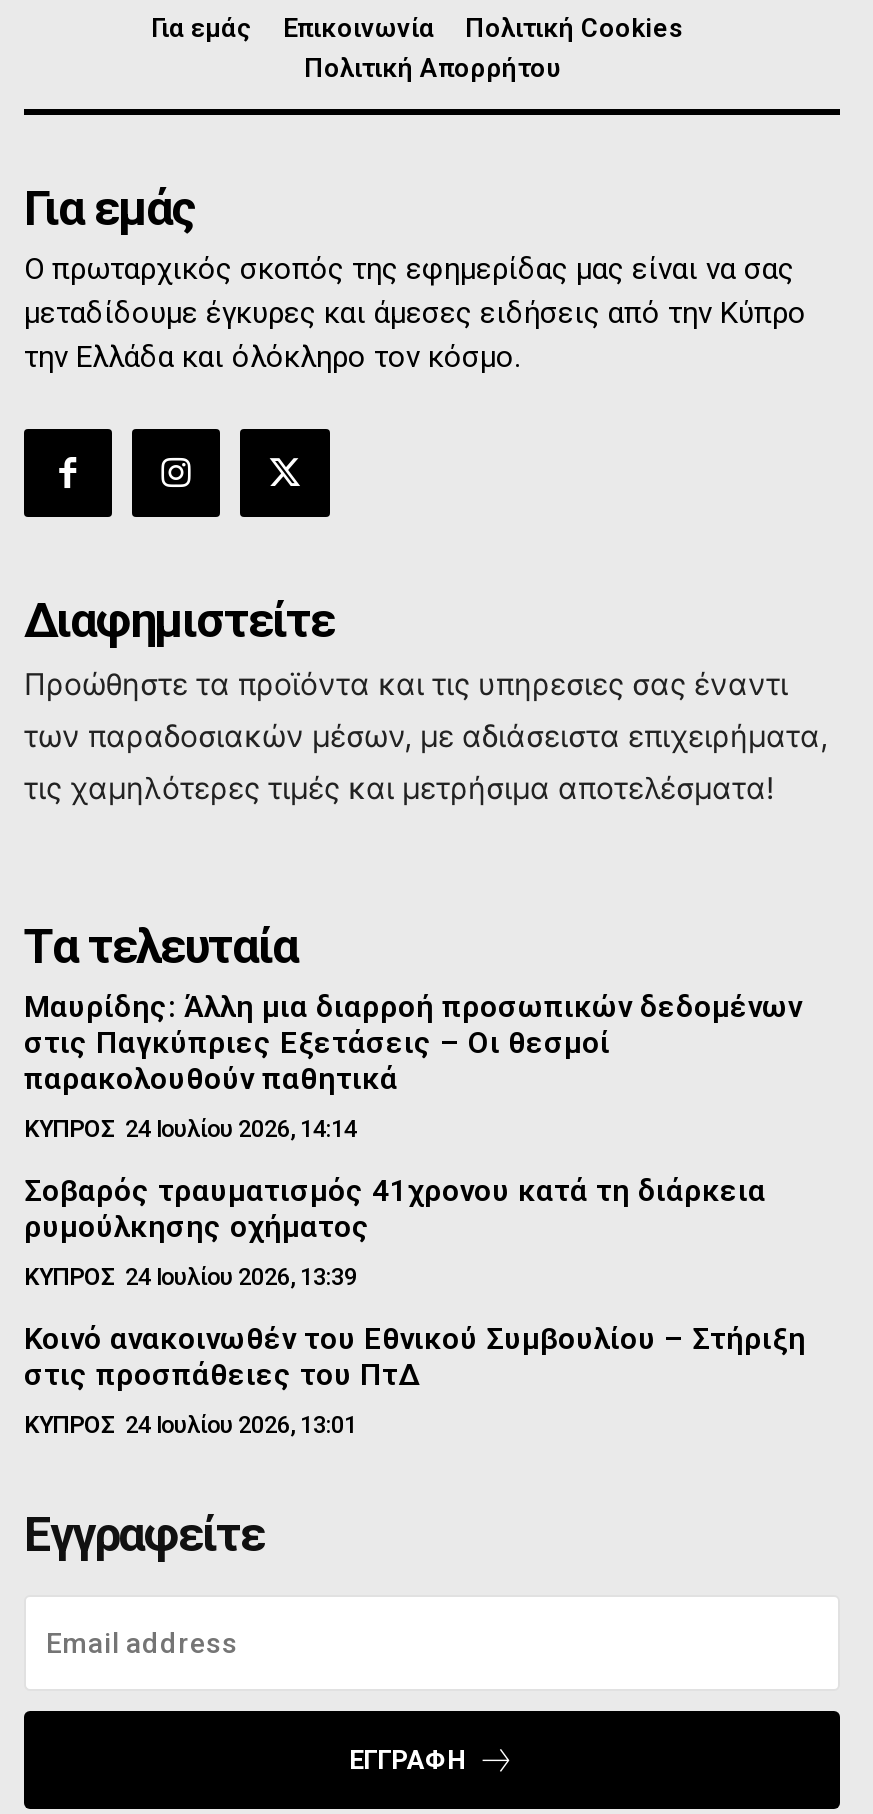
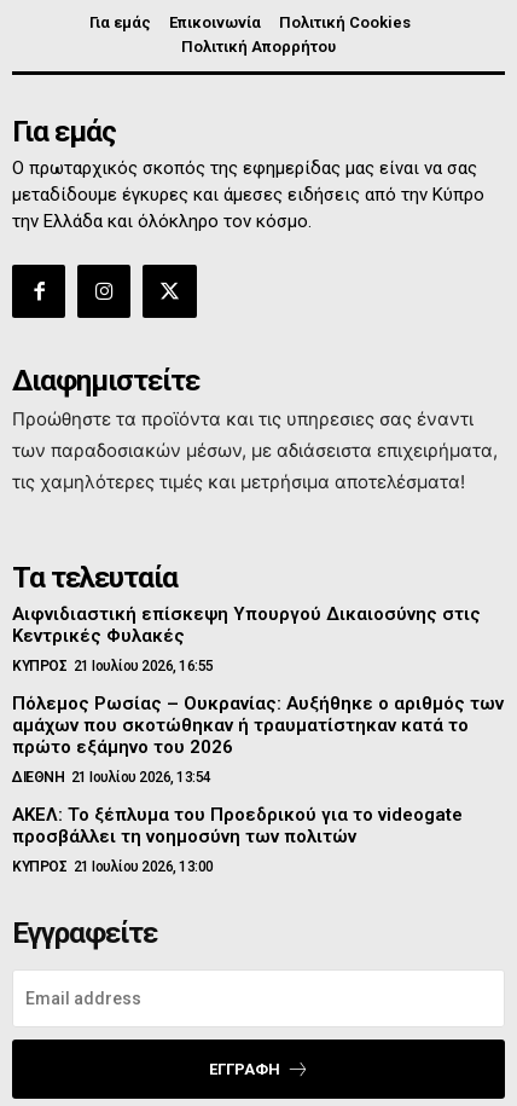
- Μαυρίδης: Άλλη μια διαρροή προσωπικών δεδομένων
- στις Παγκύπριες Εξετάσεις – Οι θεσμοί
- παρακολουθούν παθητικά
+ Αιφνιδιαστική επίσκεψη Υπουργού Δικαιοσύνης στις
+ Κεντρικές Φυλακές

- ΚΥΠΡΟΣ 24 Ιουλίου 2026, 14:14
+ ΚΥΠΡΟΣ 21 Ιουλίου 2026, 16:55

- Σοβαρός τραυματισμός 41χρονου κατά τη διάρκεια
- ρυμούλκησης οχήματος
+ Πόλεμος Ρωσίας – Ουκρανίας: Αυξήθηκε ο αριθμός των
+ αμάχων που σκοτώθηκαν ή τραυματίστηκαν κατά το
+ πρώτο εξάμηνο του 2026

- ΚΥΠΡΟΣ 24 Ιουλίου 2026, 13:39
+ ΔΙΕΘΝΗ 21 Ιουλίου 2026, 13:54

- Κοινό ανακοινωθέν του Εθνικού Συμβουλίου – Στήριξη
- στις προσπάθειες του ΠτΔ
+ ΑΚΕΛ: Το ξέπλυμα του Προεδρικού για το videogate
+ προσβάλλει τη νοημοσύνη των πολιτών

- ΚΥΠΡΟΣ 24 Ιουλίου 2026, 13:01
+ ΚΥΠΡΟΣ 21 Ιουλίου 2026, 13:00
